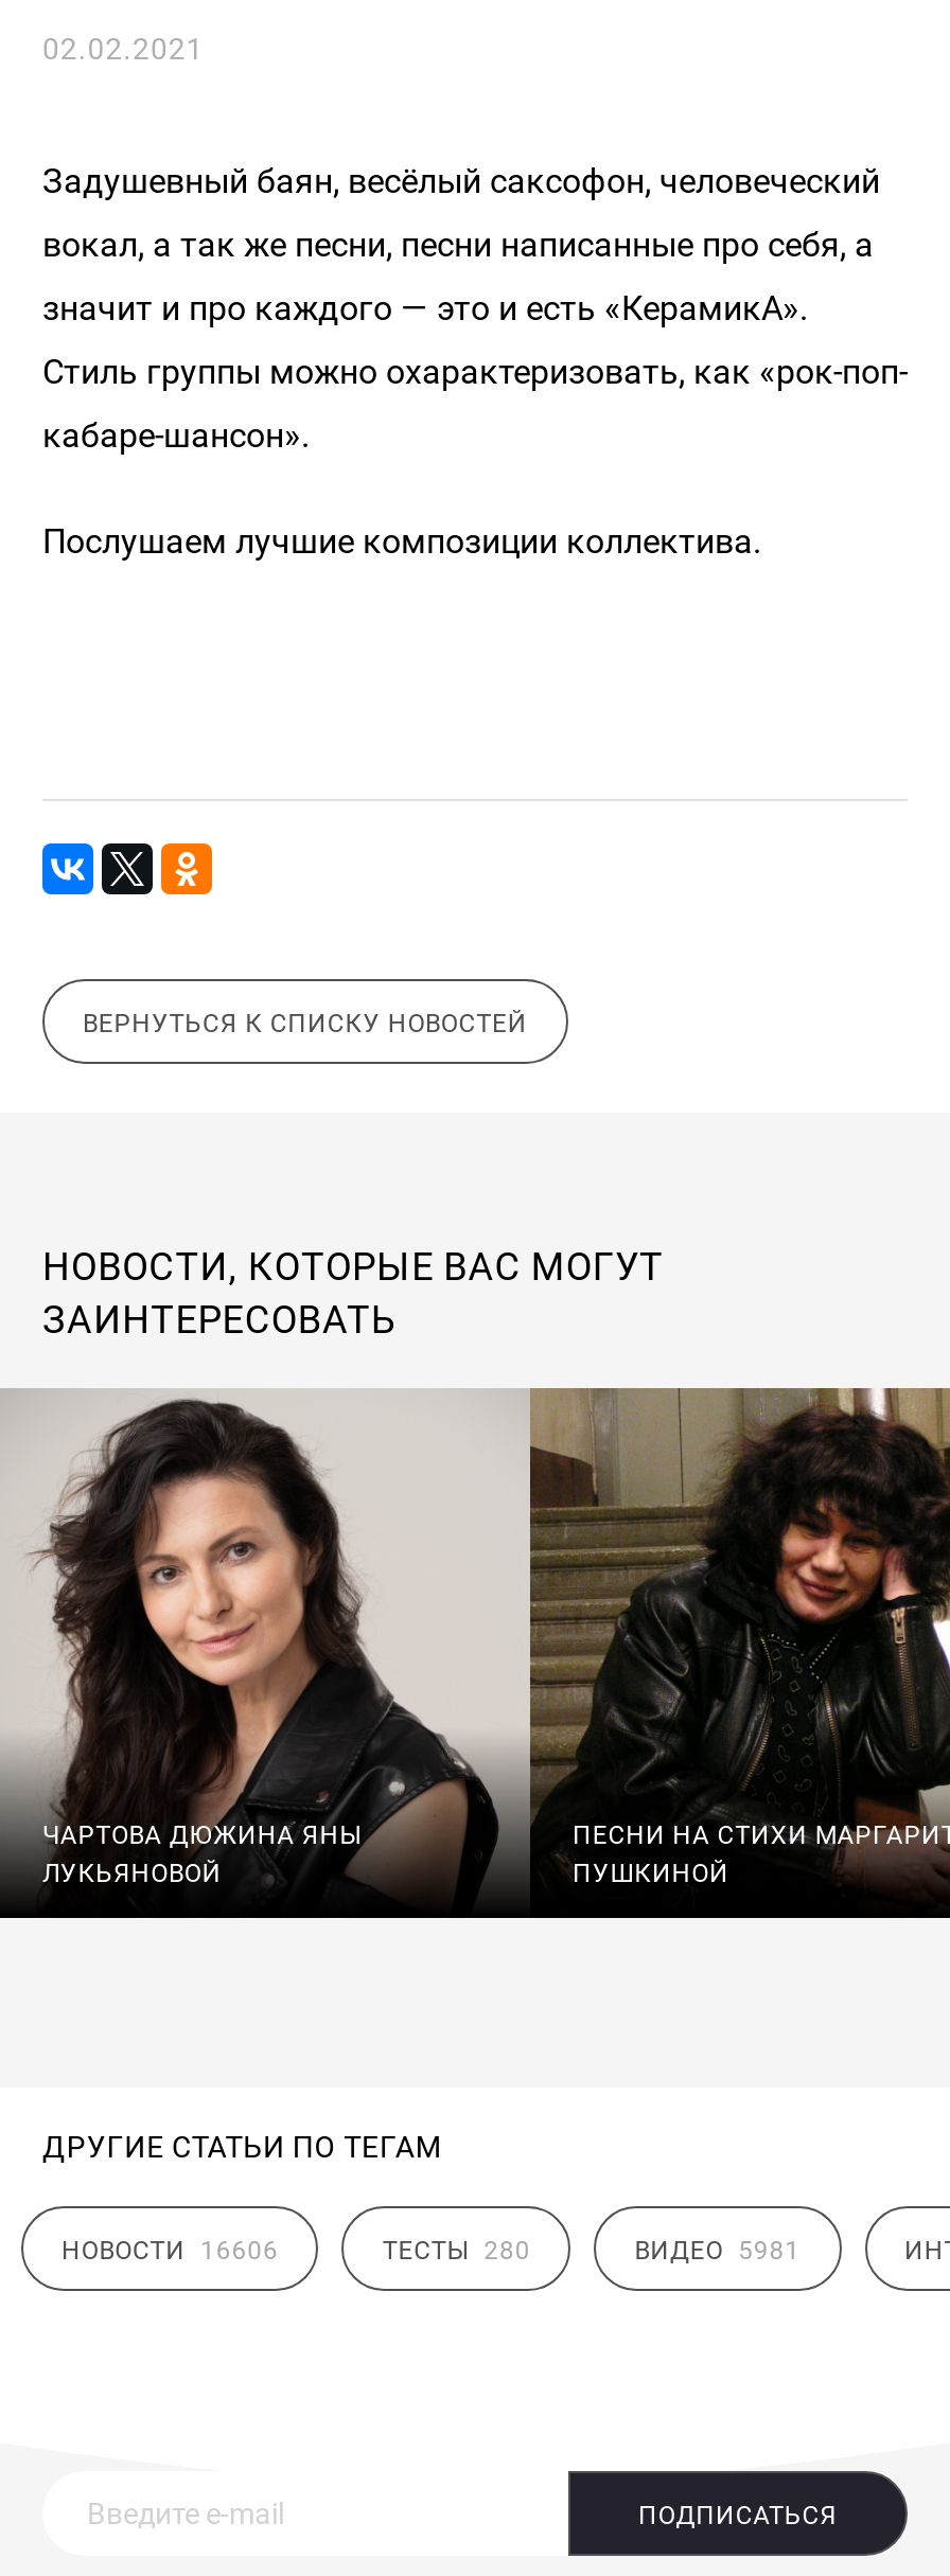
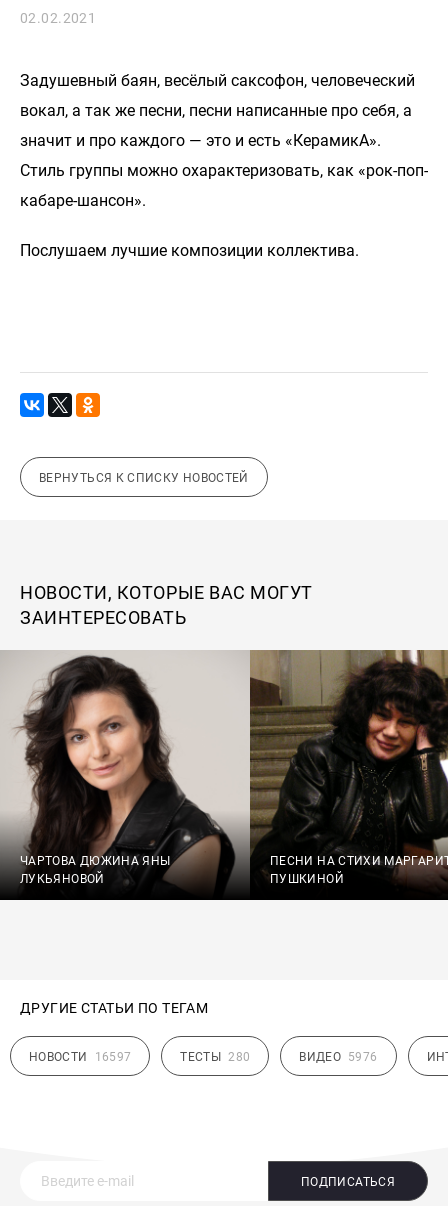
- НОВОСТИ 16606
+ НОВОСТИ 16597

- ВИДЕО 5981
+ ВИДЕО 5976
